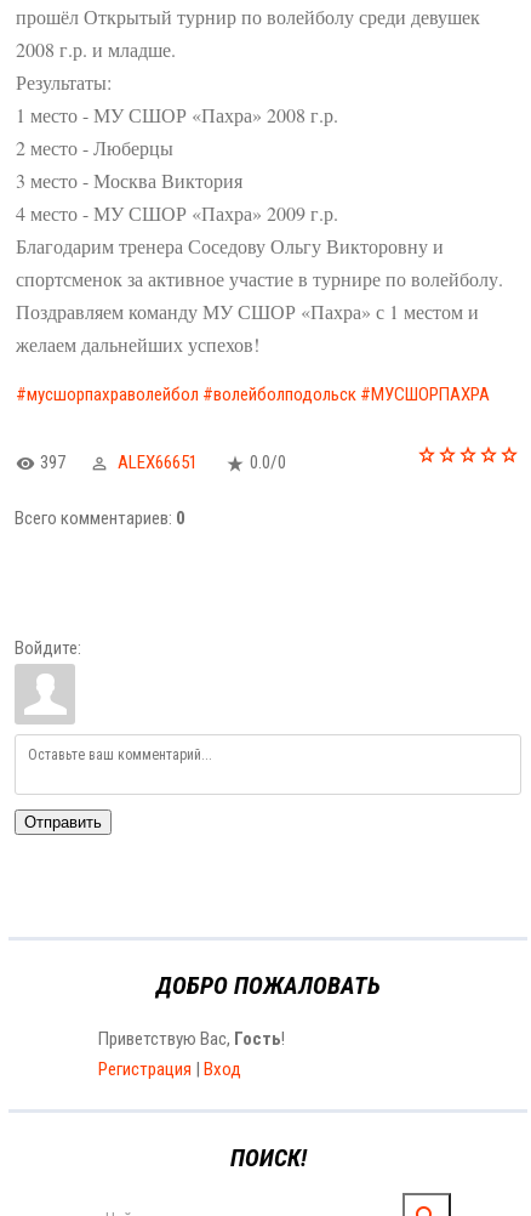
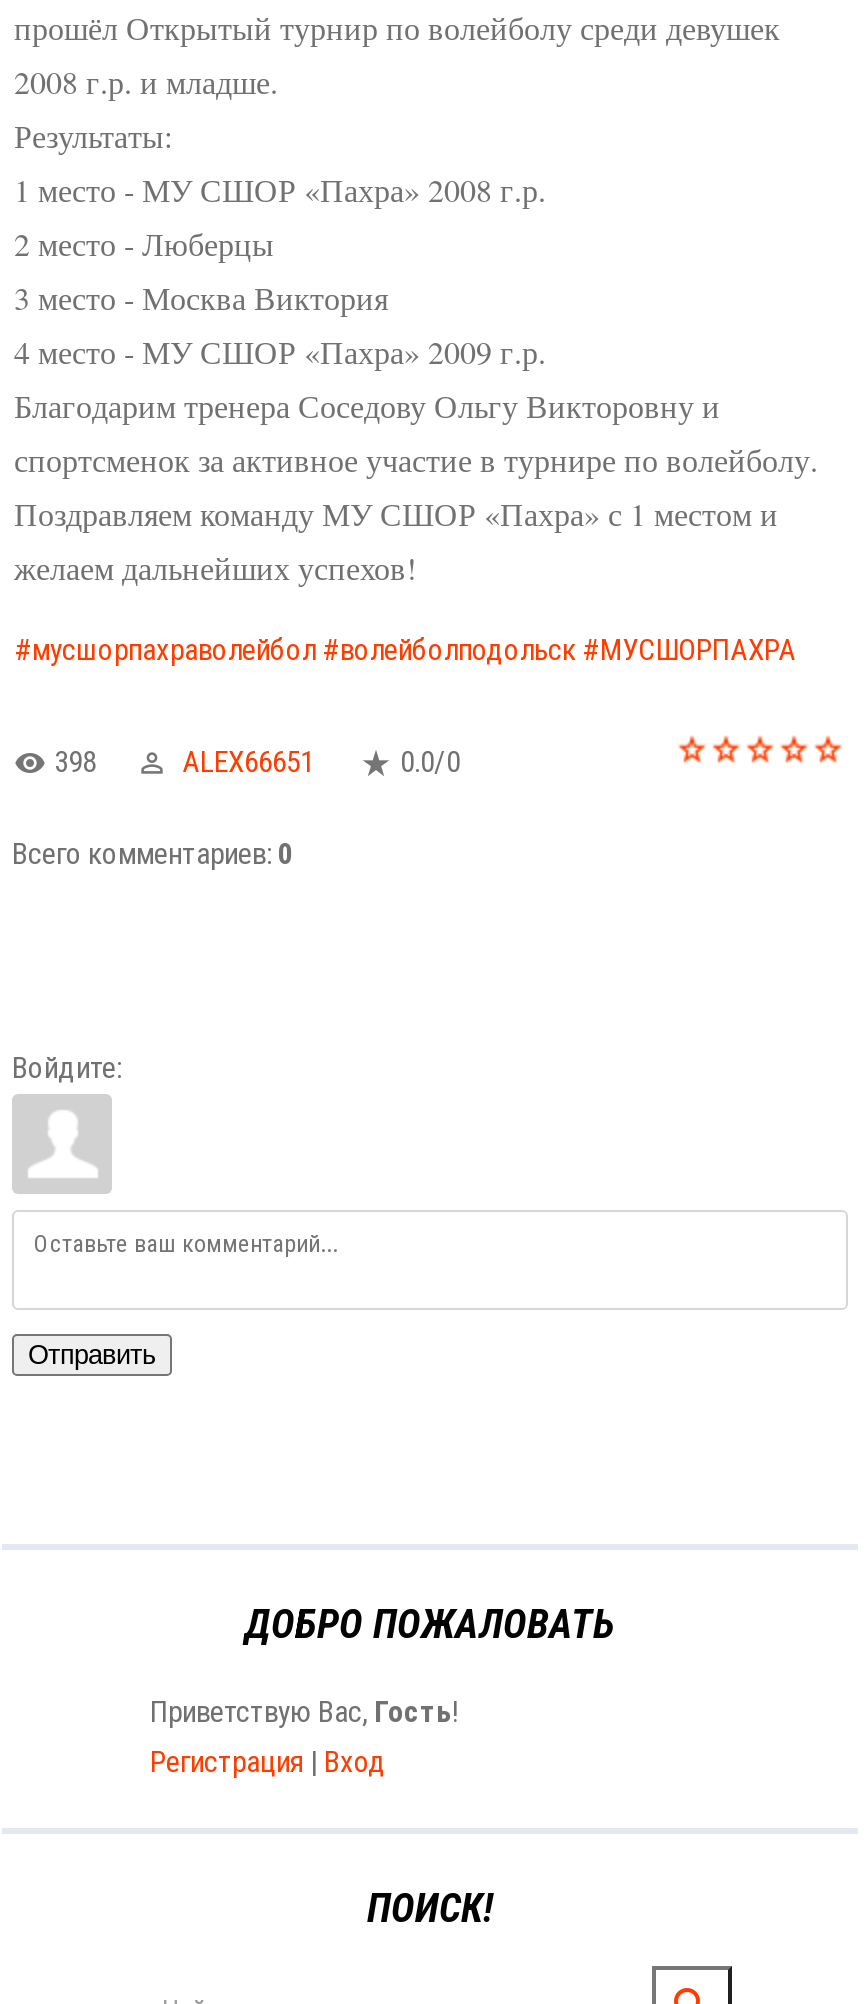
- 397
+ 398
